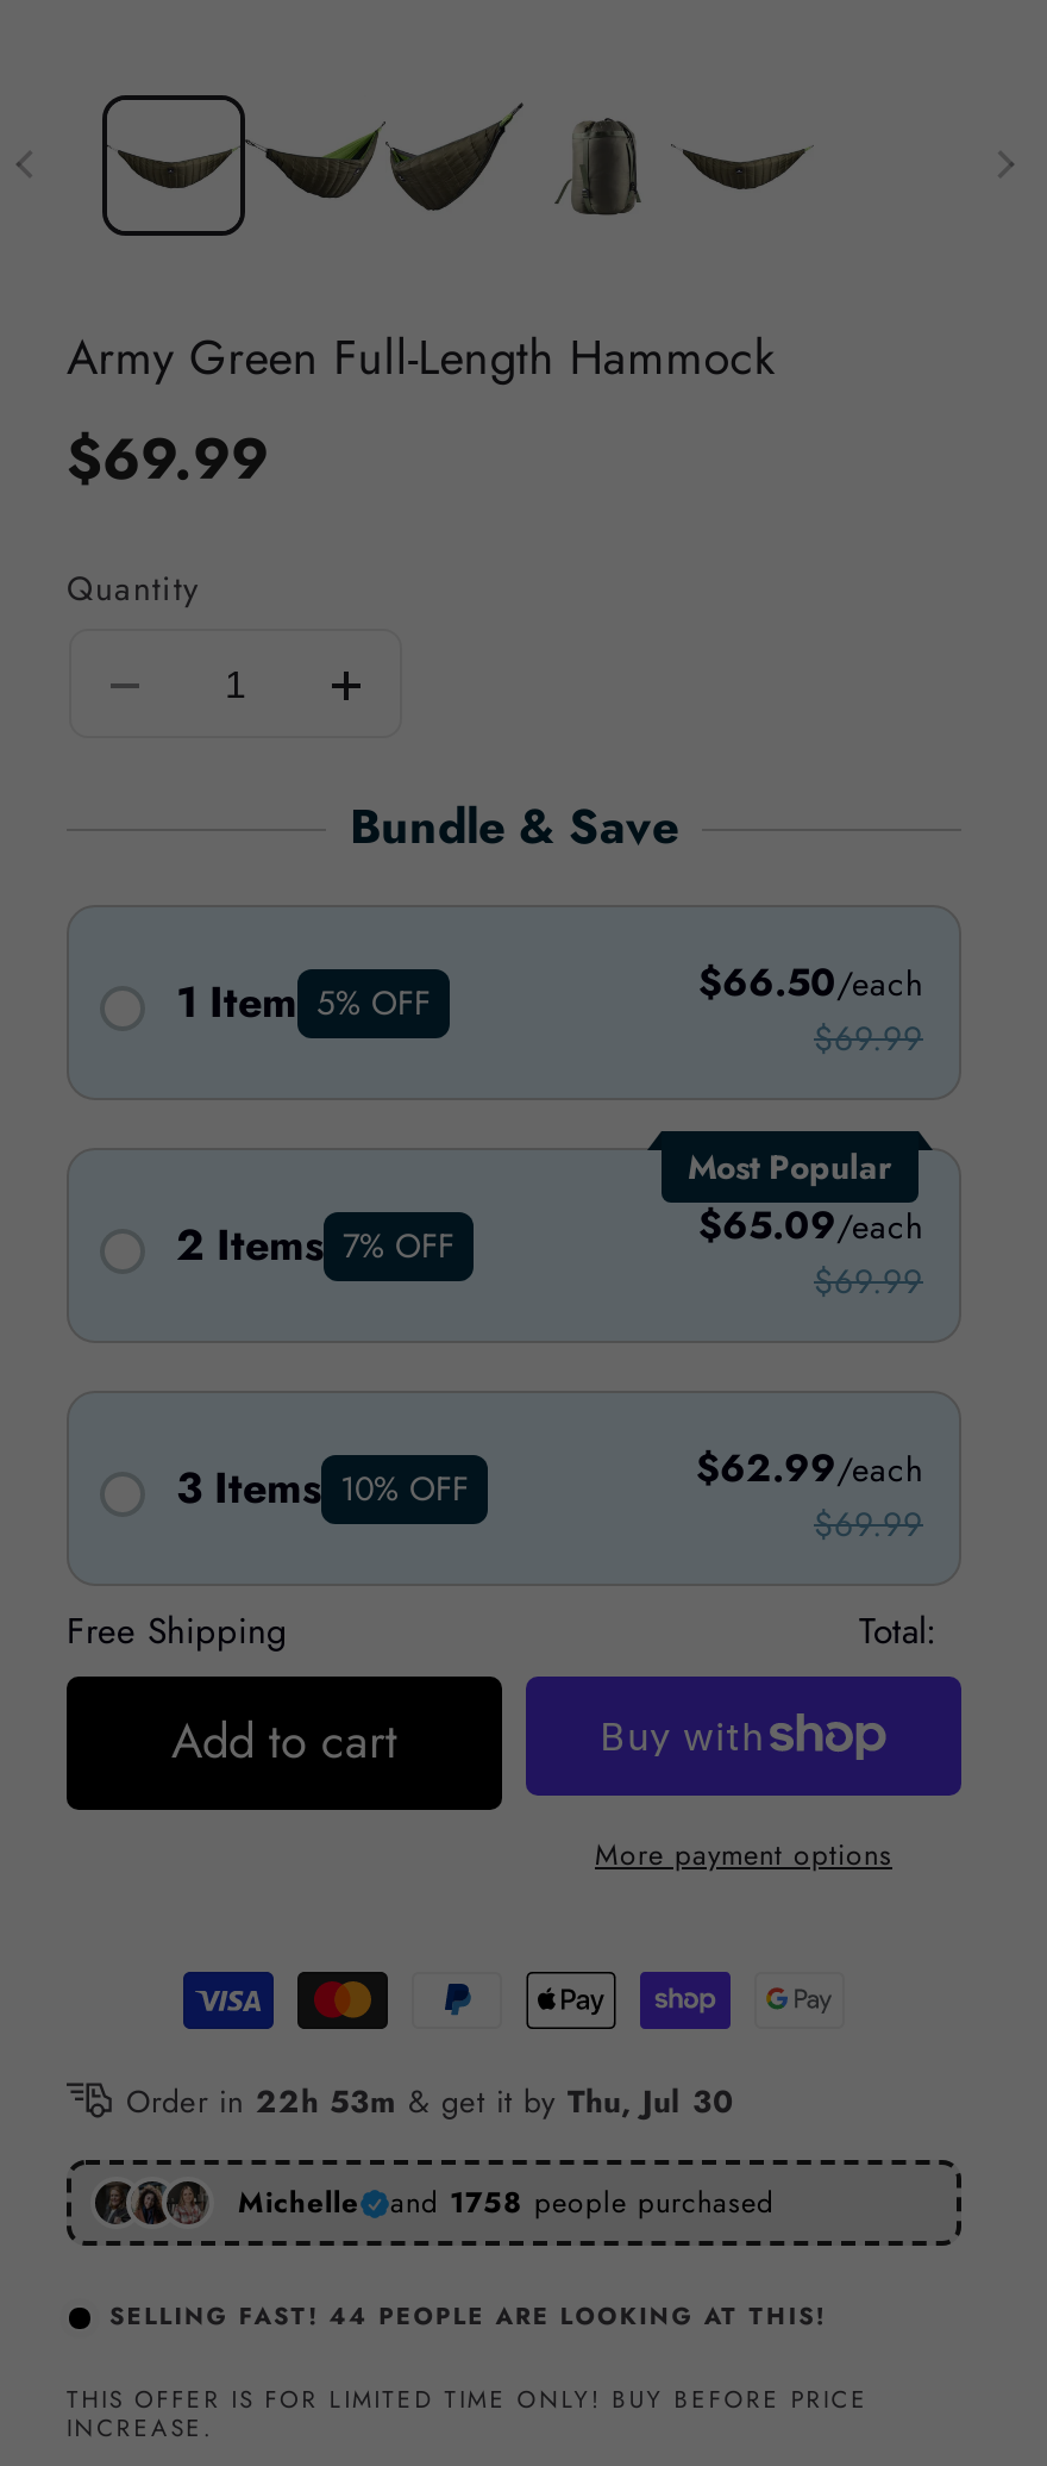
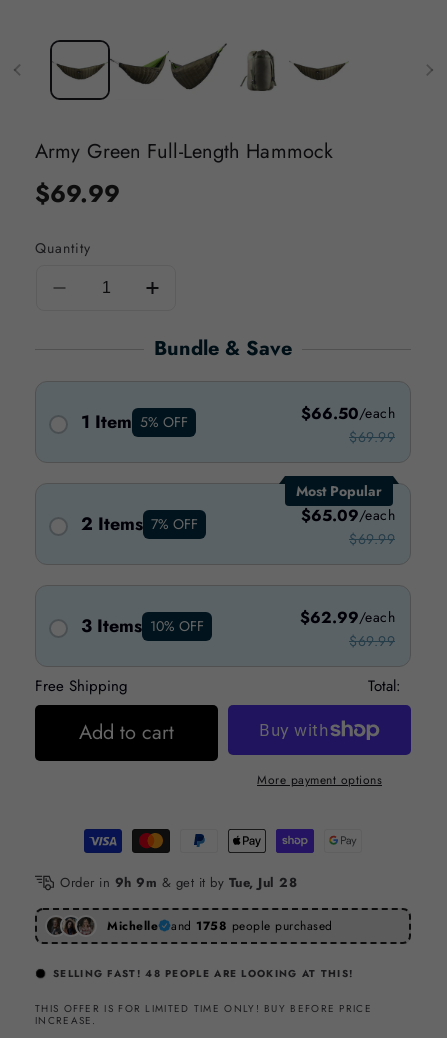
- Order in 22h 53m & get it by Thu, Jul 30
+ Order in 9h 9m & get it by Tue, Jul 28

- SELLING FAST! 44 PEOPLE ARE LOOKING AT THIS!
+ SELLING FAST! 48 PEOPLE ARE LOOKING AT THIS!
